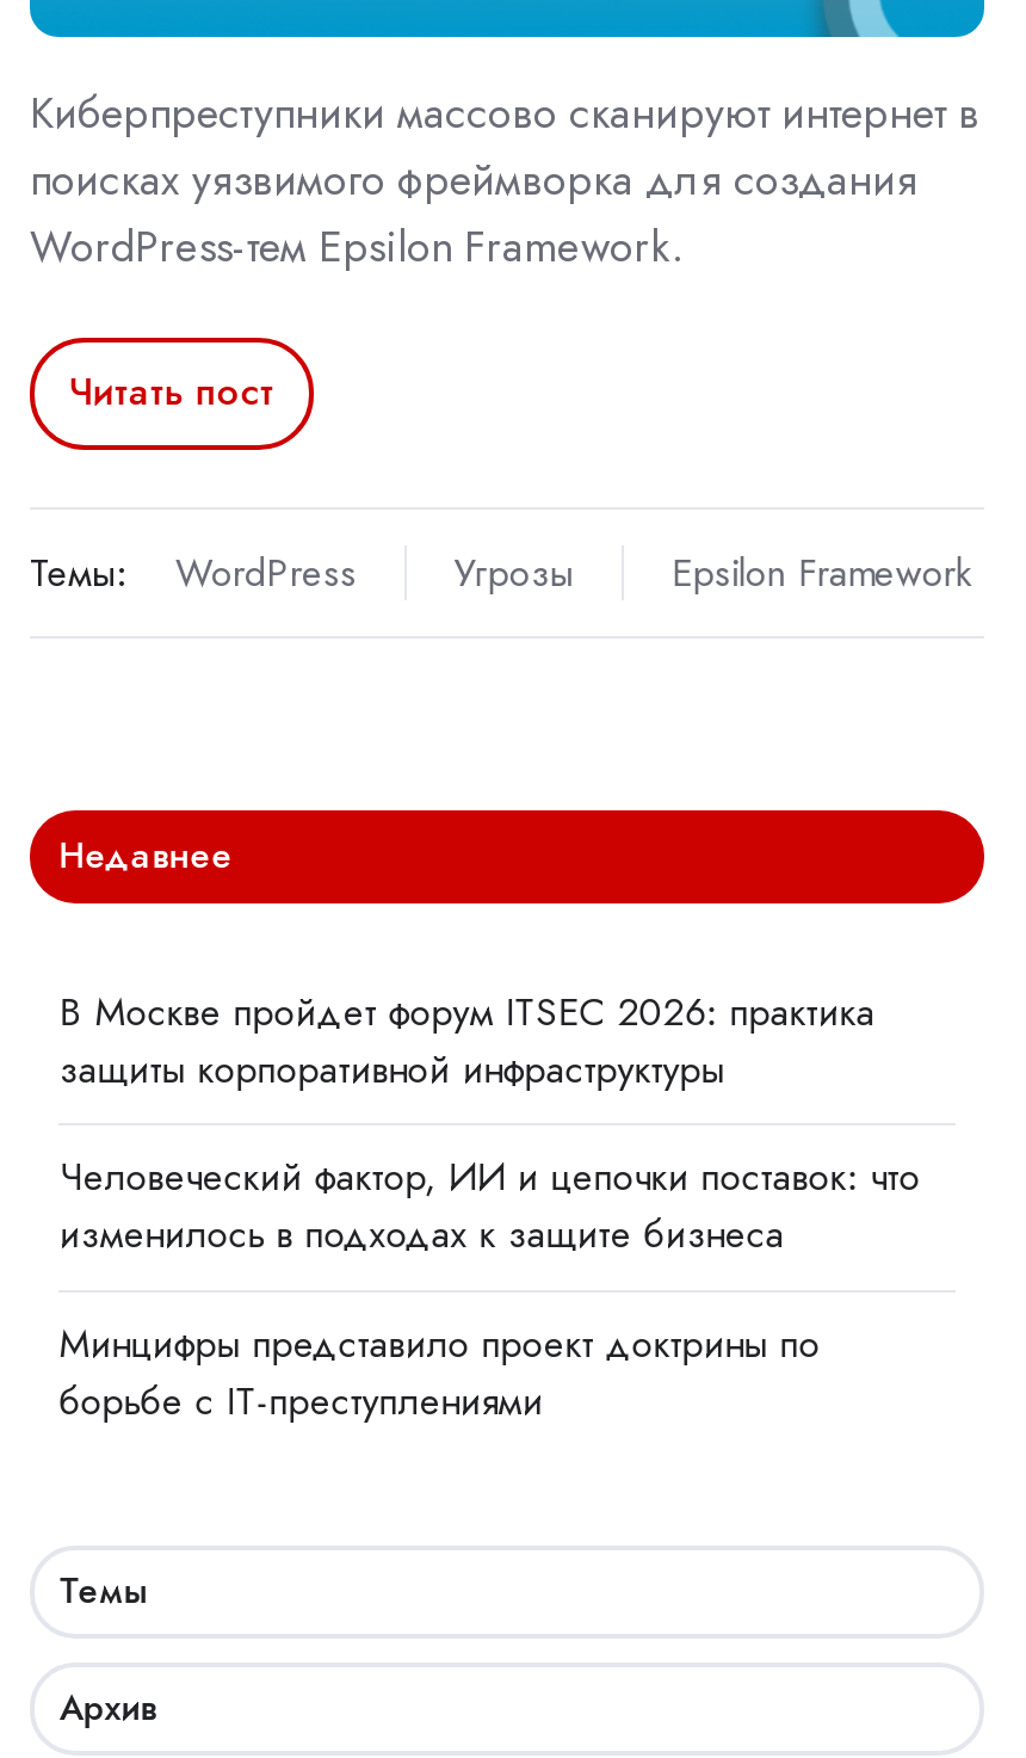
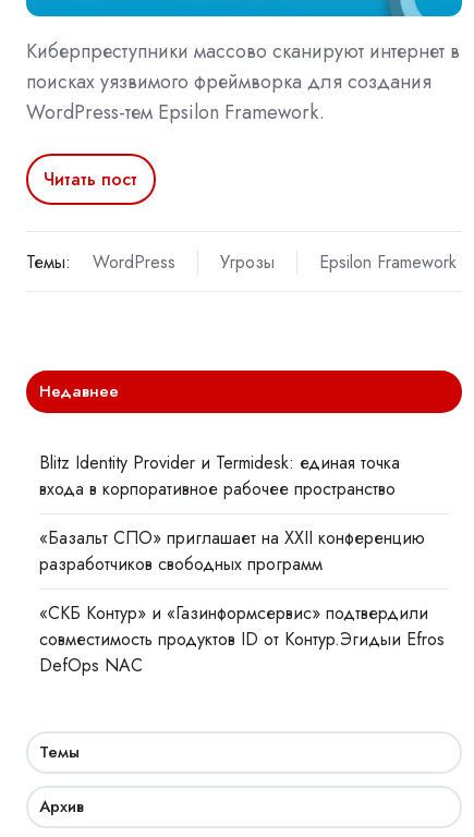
- В Москве пройдет форум ITSEC 2026: практика
- защиты корпоративной инфраструктуры
+ Blitz Identity Provider и Termidesk: единая точка
+ входа в корпоративное рабочее пространство

- Человеческий фактор, ИИ и цепочки поставок: что
- изменилось в подходах к защите бизнеса
+ «Базальт СПО» приглашает на XXII конференцию
+ разработчиков свободных программ

- Минцифры представило проект доктрины по
- борьбе с IT-преступлениями
+ «СКБ Контур» и «Газинформсервис» подтвердили
+ совместимость продуктов ID от Контур.Эгидыи Efros
+ DefOps NAC
